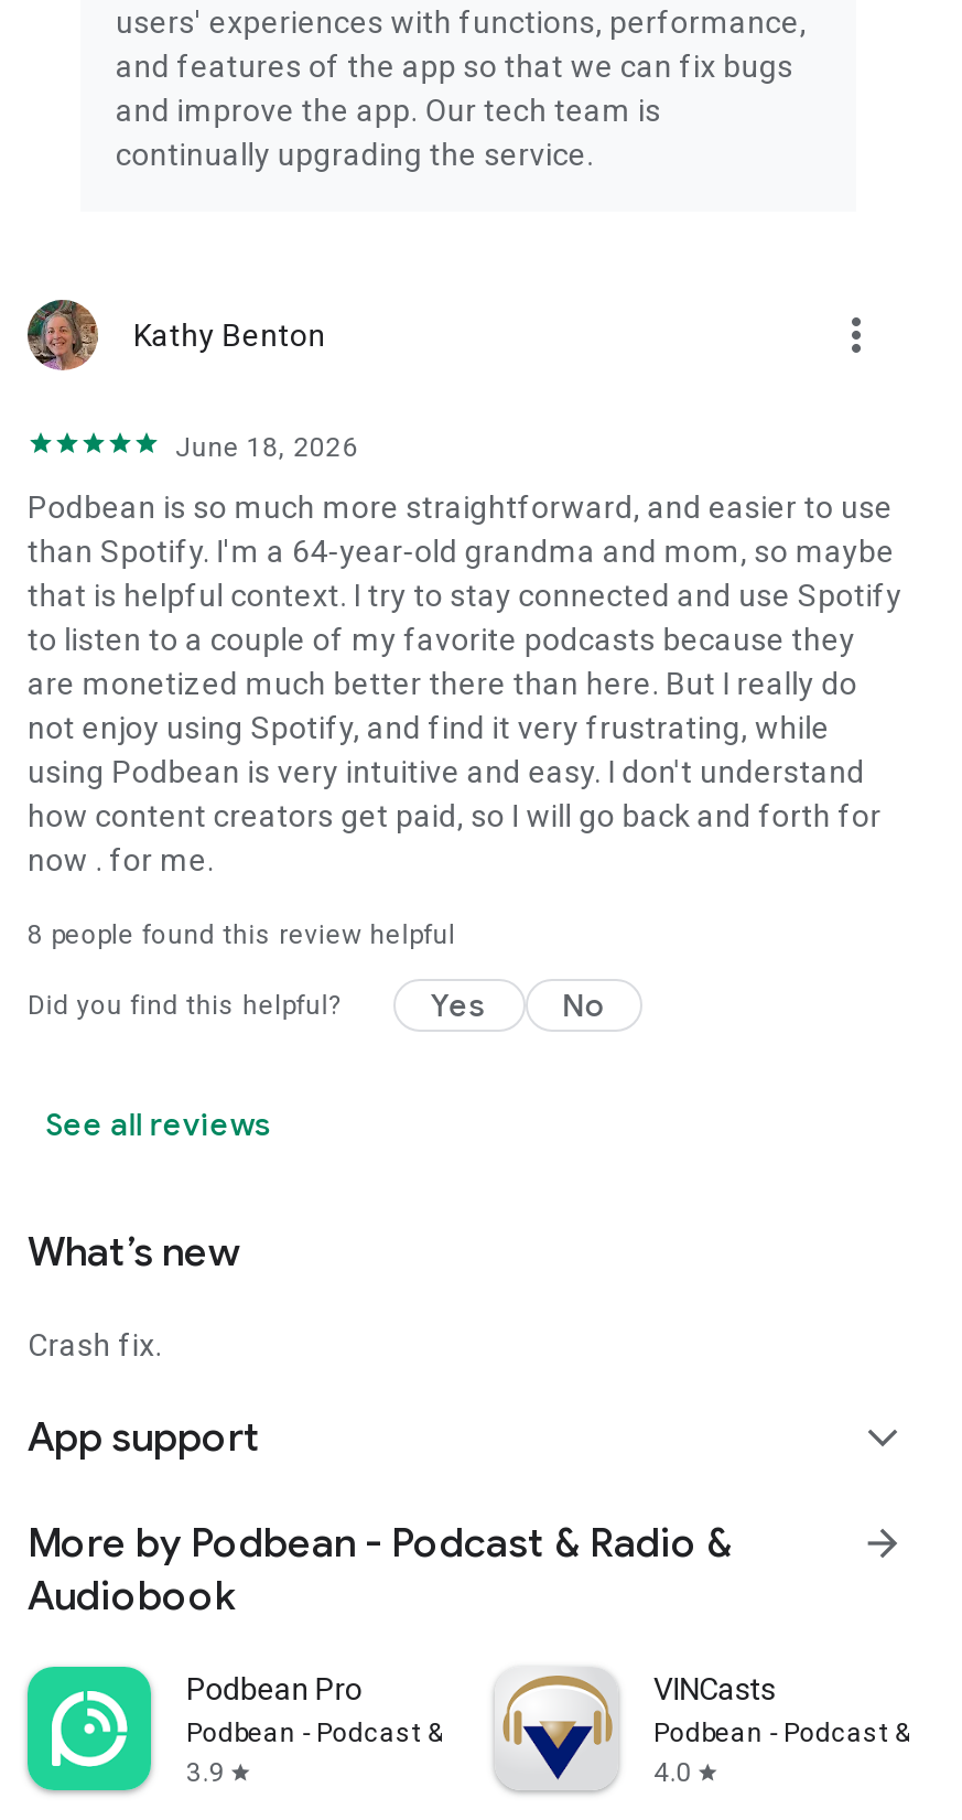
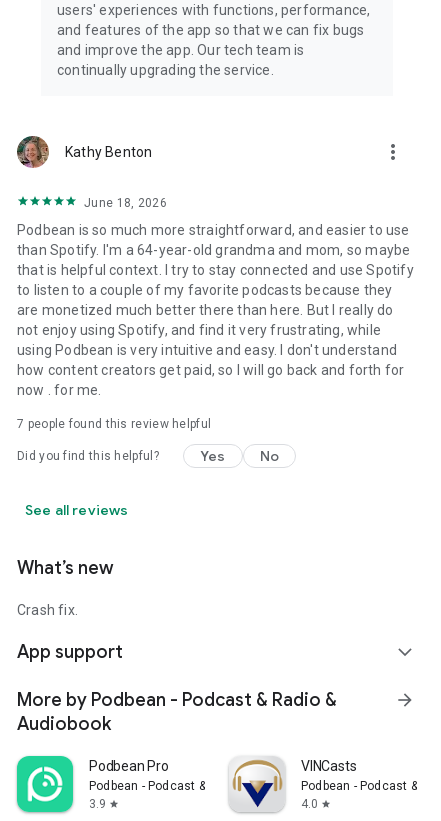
- 8 people found this review helpful
+ 7 people found this review helpful
